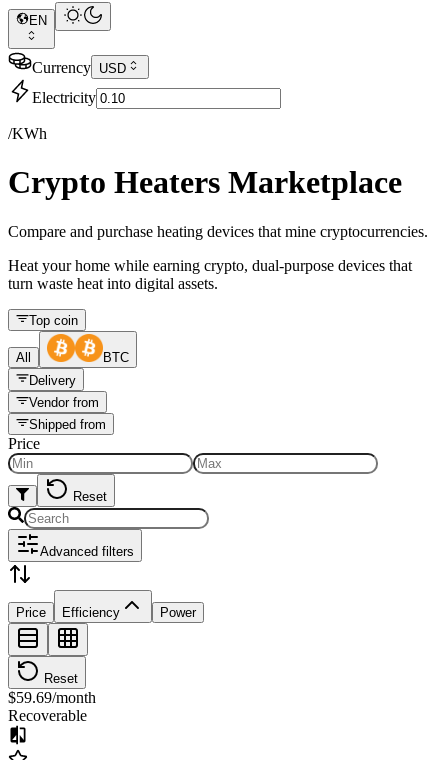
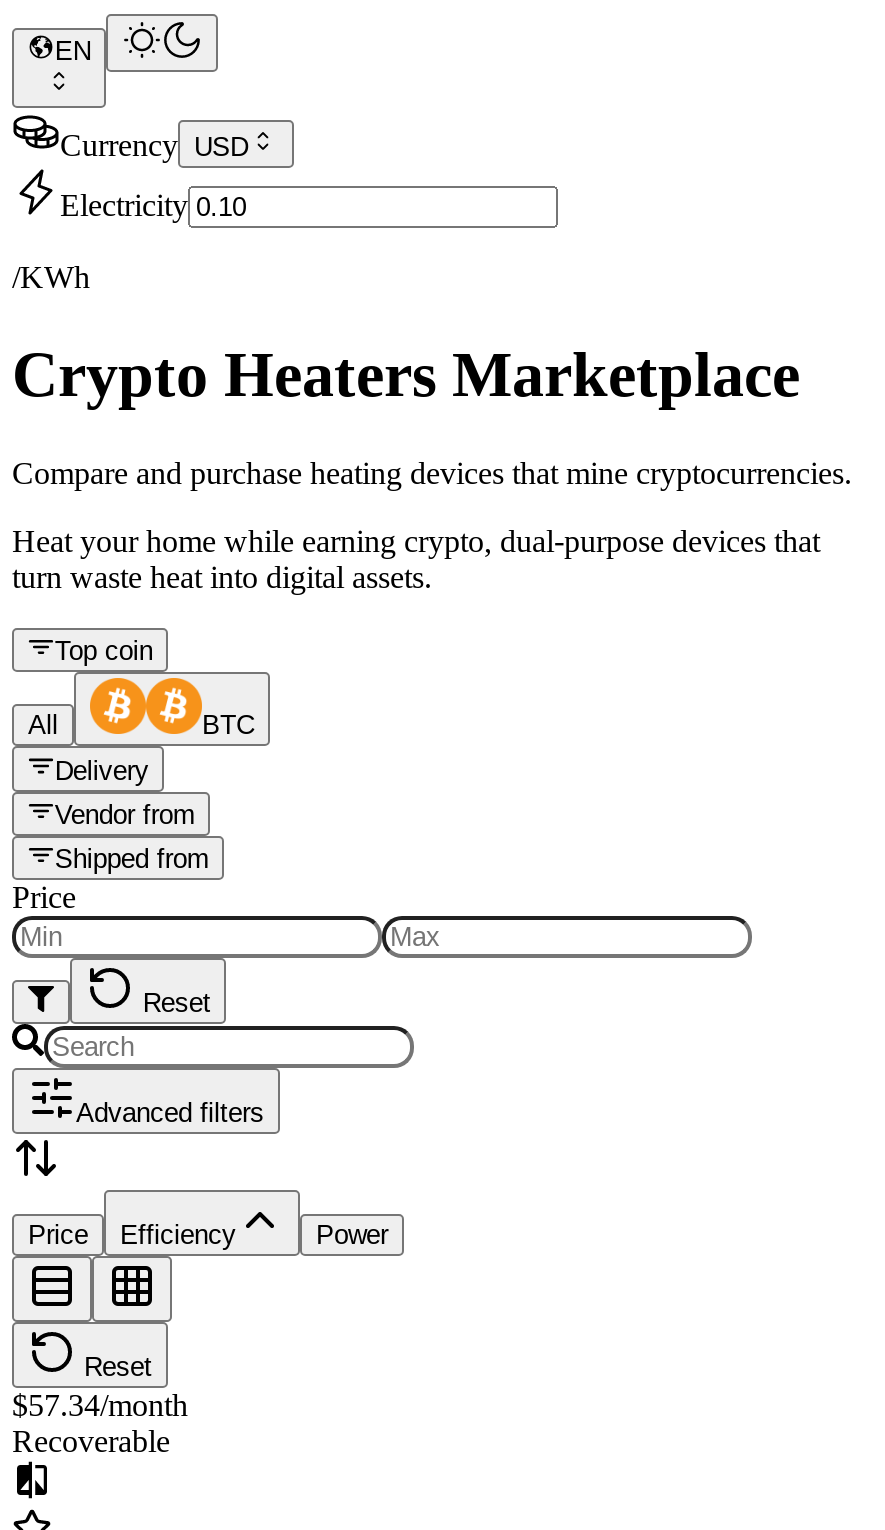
- $59.69/month
+ $57.34/month
